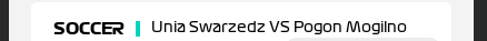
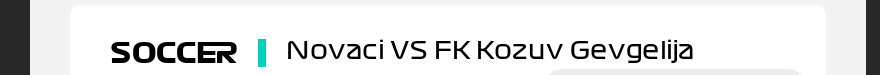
- Unia Swarzedz VS Pogon Mogilno
+ Novaci VS FK Kozuv Gevgelija
